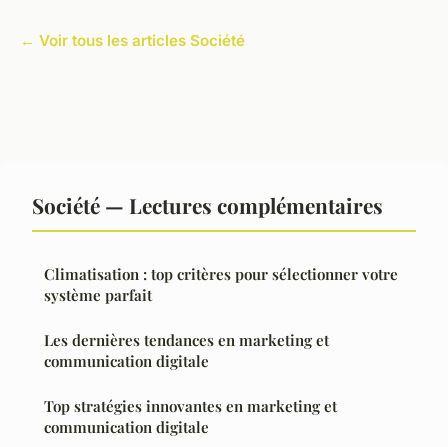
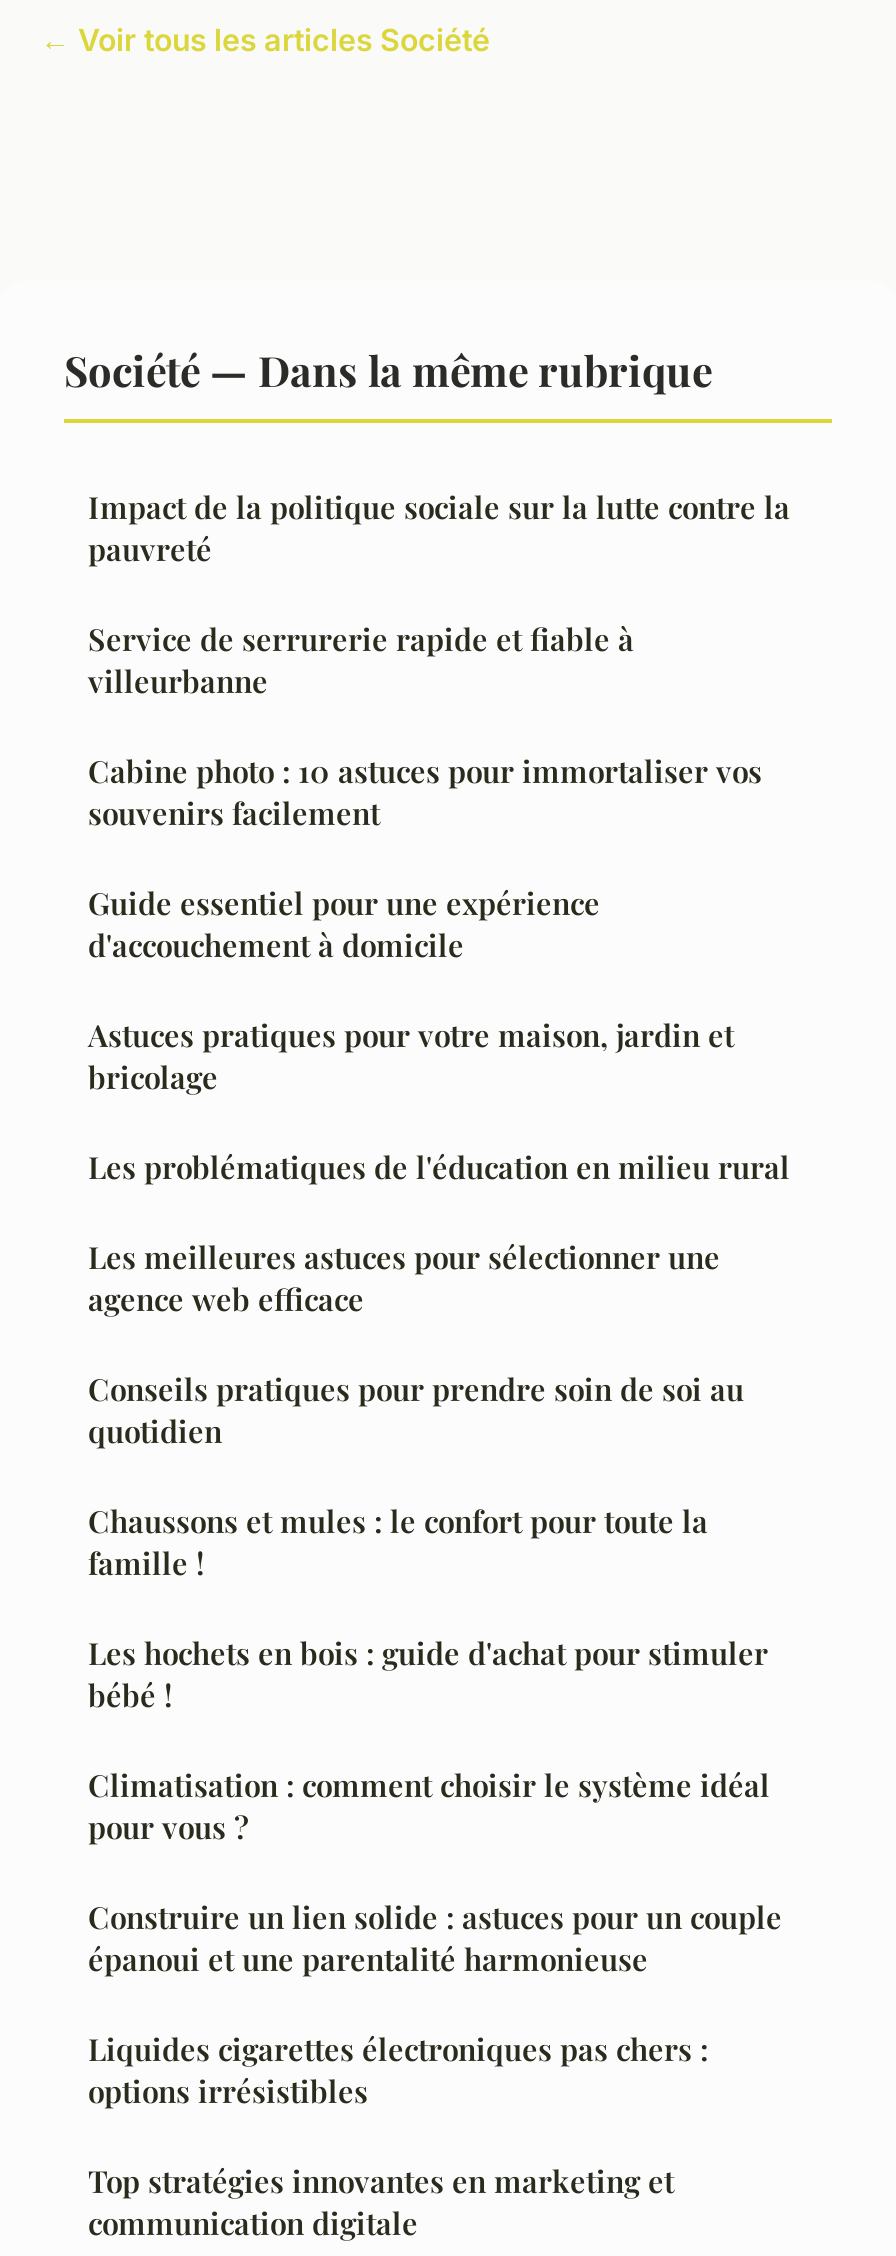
- Société — Lectures complémentaires
- Climatisation : top critères pour sélectionner votre
- système parfait
- Les dernières tendances en marketing et
- communication digitale
+ Société — Dans la même rubrique
+ Impact de la politique sociale sur la lutte contre la
+ pauvreté
+ Service de serrurerie rapide et fiable à
+ villeurbanne
+ Cabine photo : 10 astuces pour immortaliser vos
+ souvenirs facilement
+ Guide essentiel pour une expérience
+ d'accouchement à domicile
+ Astuces pratiques pour votre maison, jardin et
+ bricolage
+ Les problématiques de l'éducation en milieu rural
+ Les meilleures astuces pour sélectionner une
+ agence web efficace
+ Conseils pratiques pour prendre soin de soi au
+ quotidien
+ Chaussons et mules : le confort pour toute la
+ famille !
+ Les hochets en bois : guide d'achat pour stimuler
+ bébé !
+ Climatisation : comment choisir le système idéal
+ pour vous ?
+ Construire un lien solide : astuces pour un couple
+ épanoui et une parentalité harmonieuse
+ Liquides cigarettes électroniques pas chers :
+ options irrésistibles
